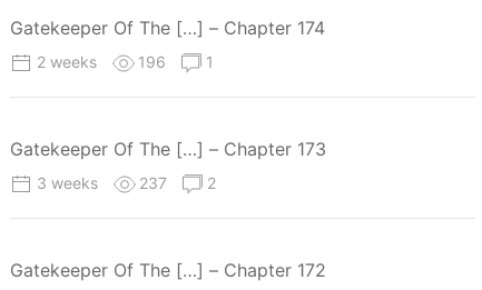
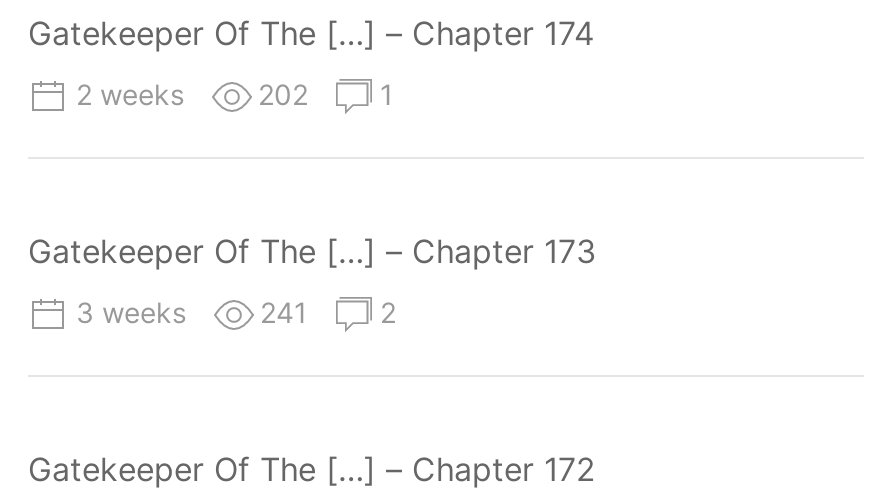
- 2 weeks 196 1
+ 2 weeks 202 1

- 3 weeks 237 2
+ 3 weeks 241 2
